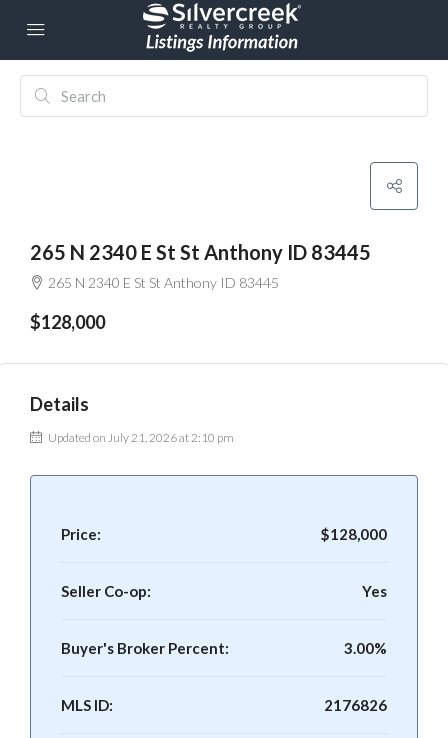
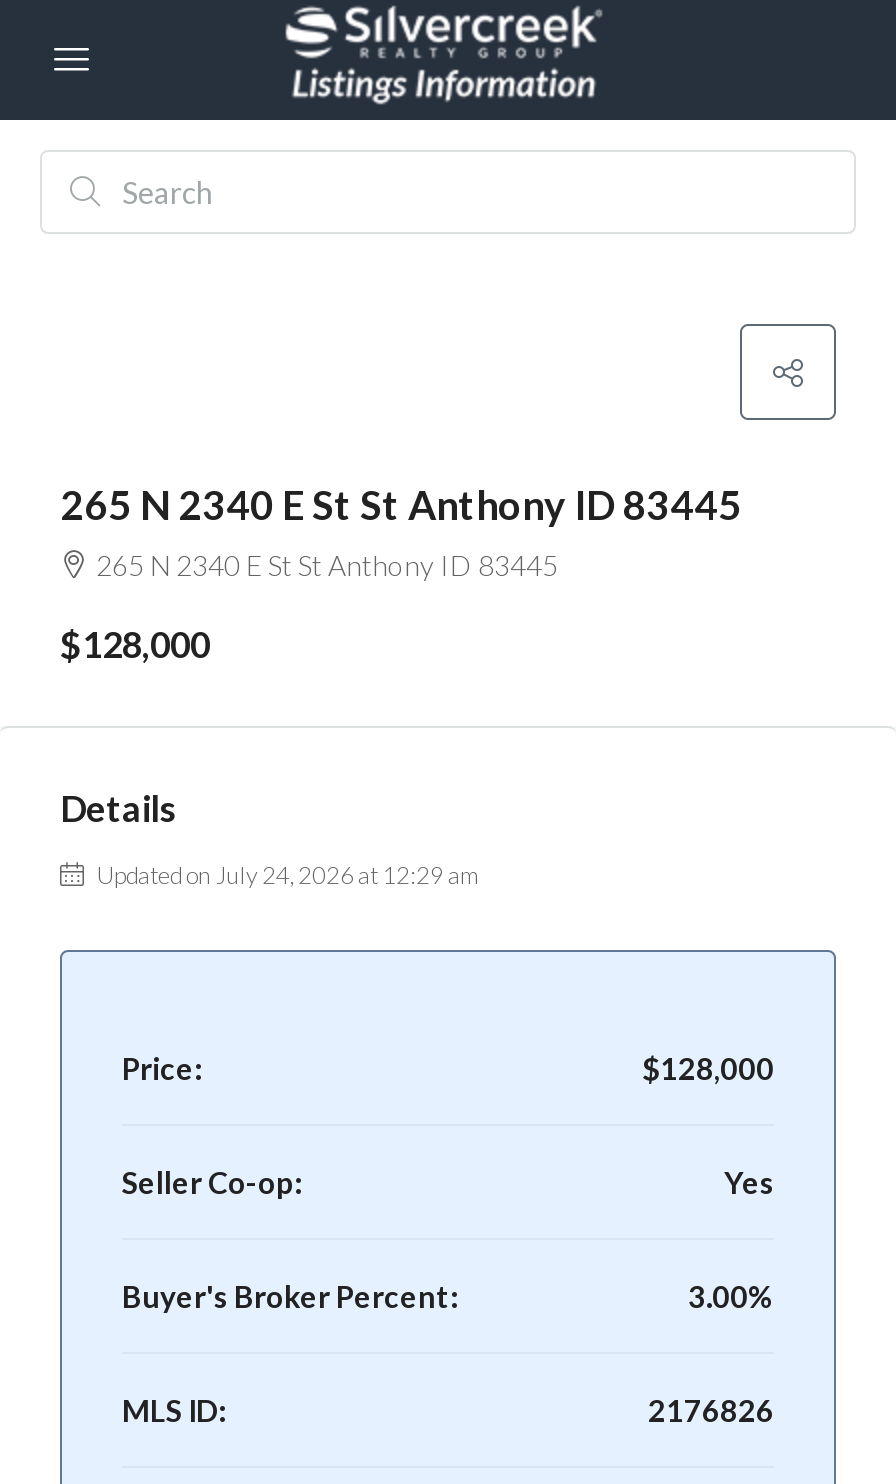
- Updated on July 21, 2026 at 2:10 pm
+ Updated on July 24, 2026 at 12:29 am
